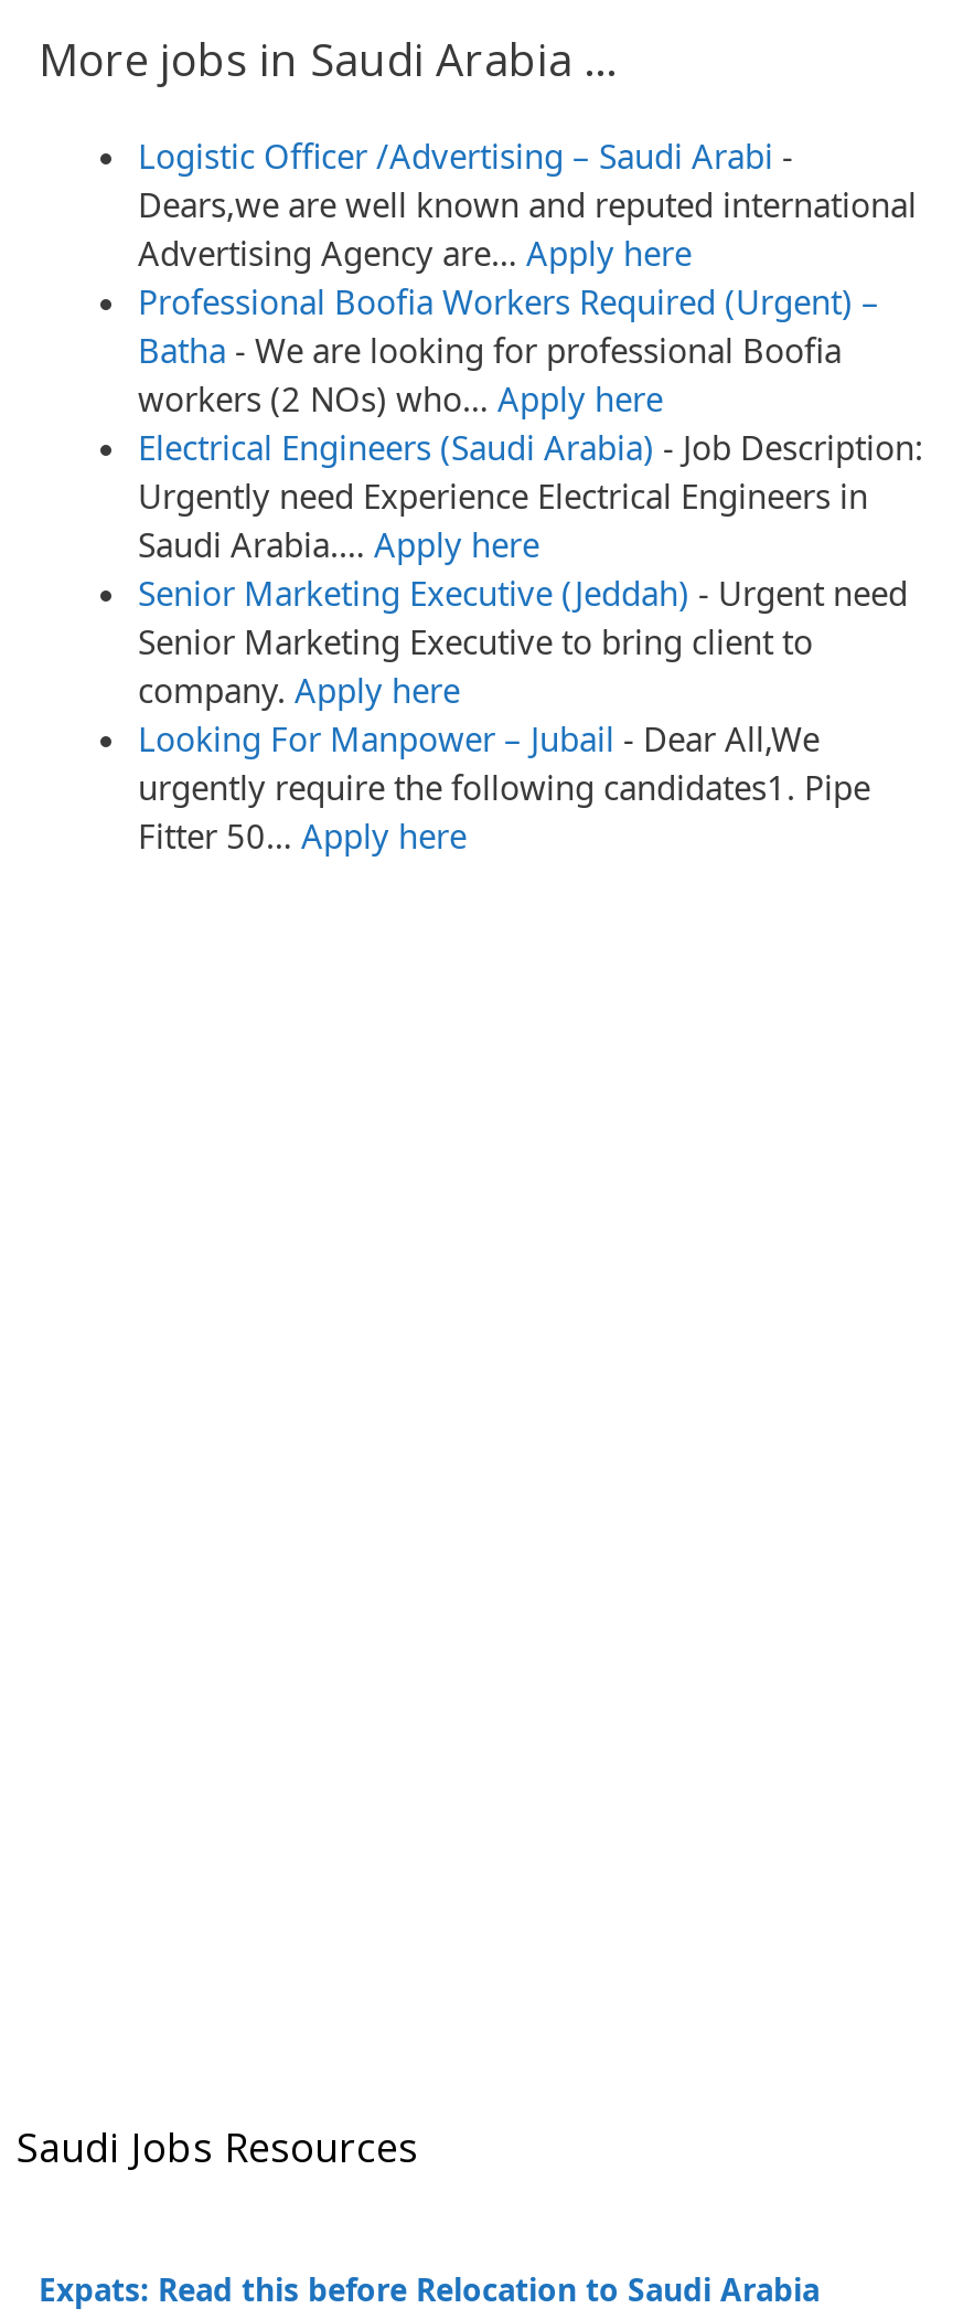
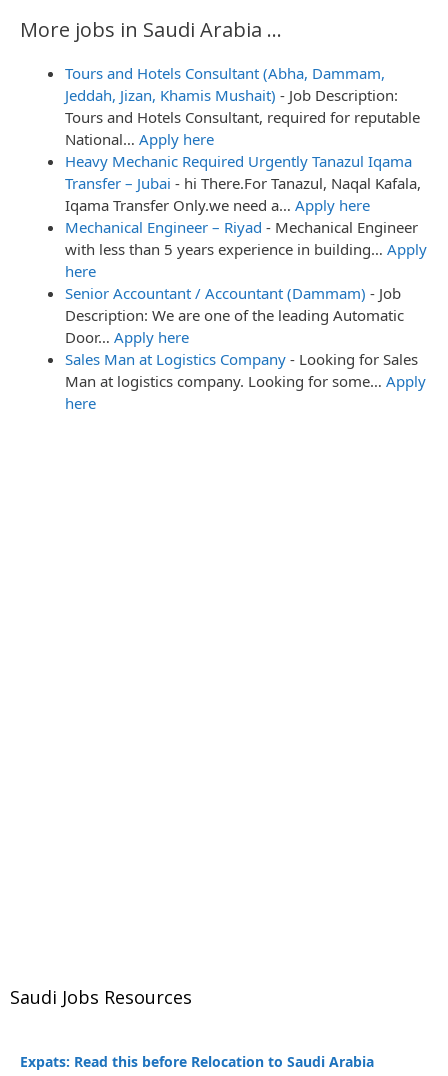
- Logistic Officer /Advertising – Saudi Arabi -
- Dears,we are well known and reputed international
- Advertising Agency are… Apply here
- Professional Boofia Workers Required (Urgent) –
- Batha - We are looking for professional Boofia
- workers (2 NOs) who… Apply here
- Electrical Engineers (Saudi Arabia) - Job Description:
- Urgently need Experience Electrical Engineers in
- Saudi Arabia.… Apply here
- Senior Marketing Executive (Jeddah) - Urgent need
- Senior Marketing Executive to bring client to
- company. Apply here
- Looking For Manpower – Jubail - Dear All,We
- urgently require the following candidates1. Pipe
- Fitter 50… Apply here
+ Tours and Hotels Consultant (Abha, Dammam,
+ Jeddah, Jizan, Khamis Mushait) - Job Description:
+ Tours and Hotels Consultant, required for reputable
+ National… Apply here
+ Heavy Mechanic Required Urgently Tanazul Iqama
+ Transfer – Jubai - hi There.For Tanazul, Naqal Kafala,
+ Iqama Transfer Only.we need a… Apply here
+ Mechanical Engineer – Riyad - Mechanical Engineer
+ with less than 5 years experience in building… Apply
+ here
+ Senior Accountant / Accountant (Dammam) - Job
+ Description: We are one of the leading Automatic
+ Door… Apply here
+ Sales Man at Logistics Company - Looking for Sales
+ Man at logistics company. Looking for some… Apply
+ here
